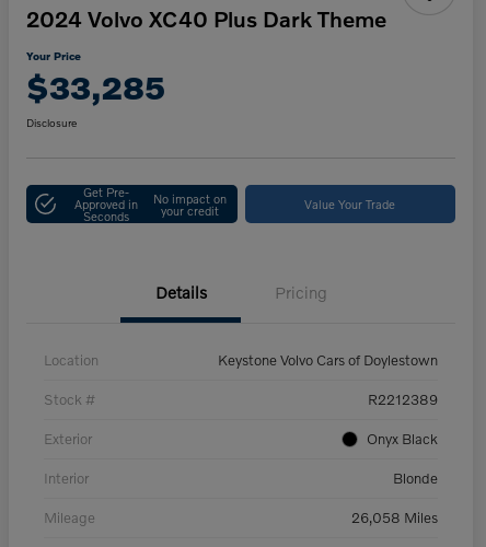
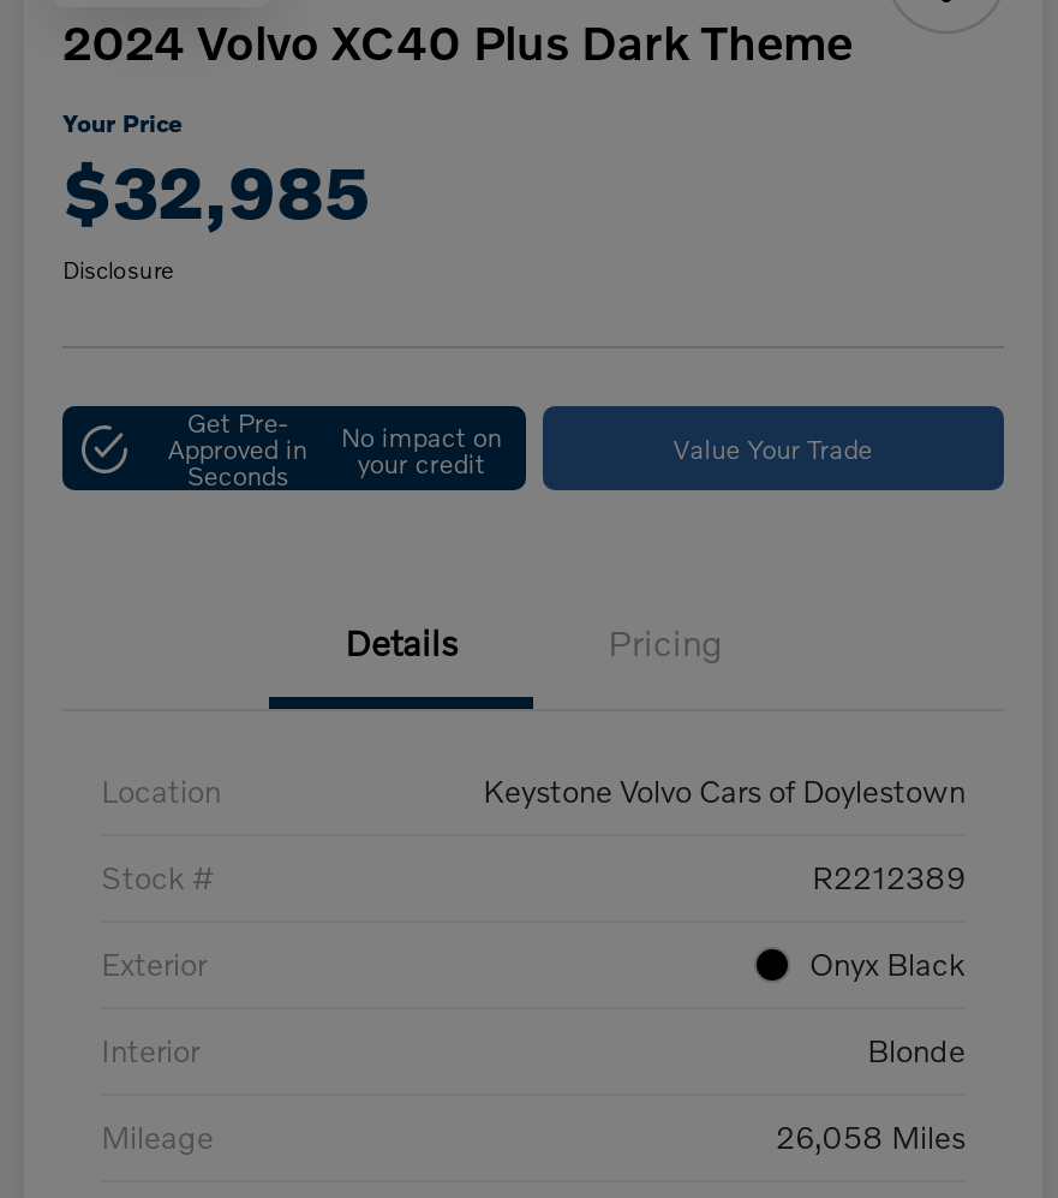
- $33,285
+ $32,985
